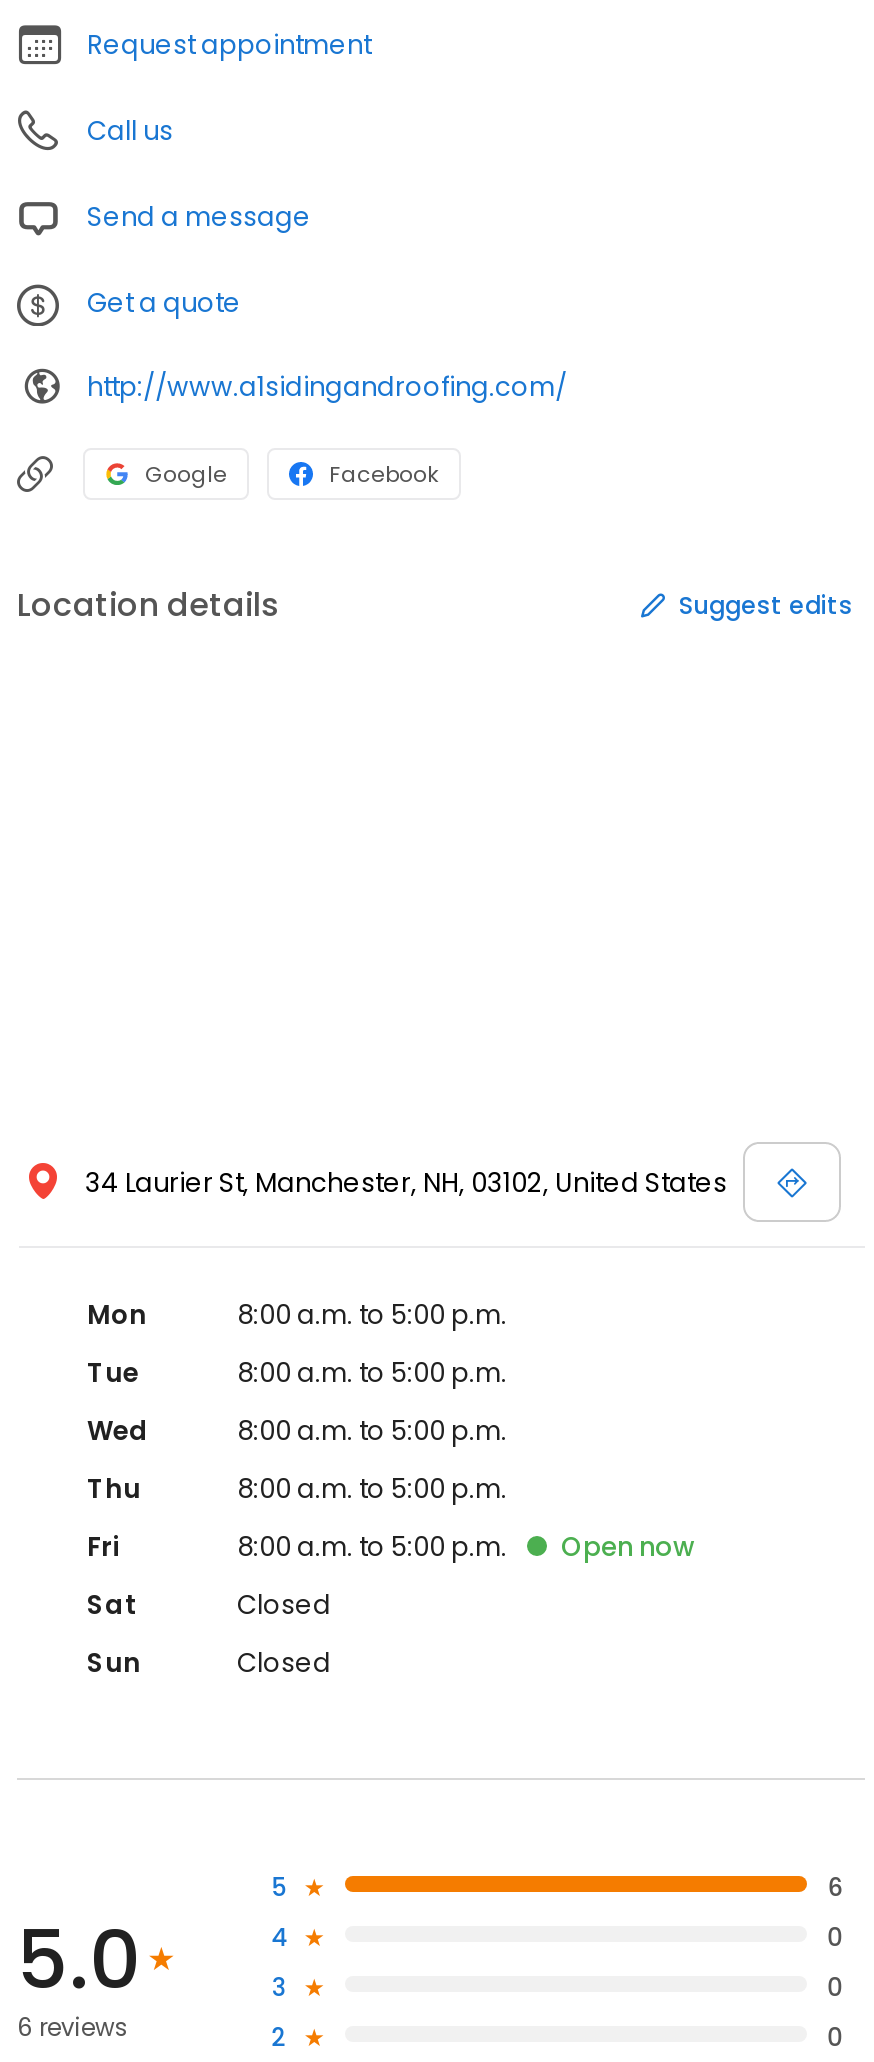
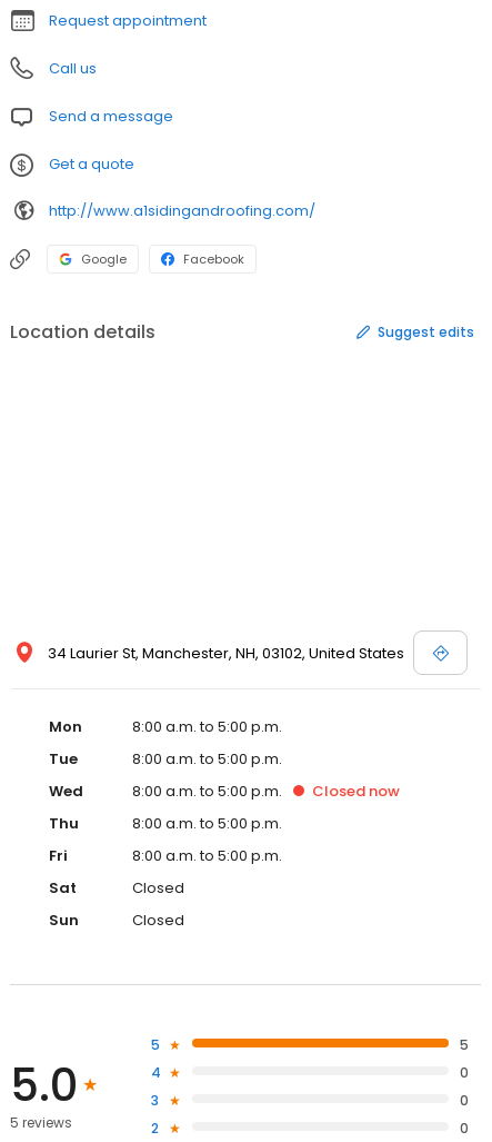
+ Closed now

- Open now

- 6
+ 5

- 6 reviews
+ 5 reviews
